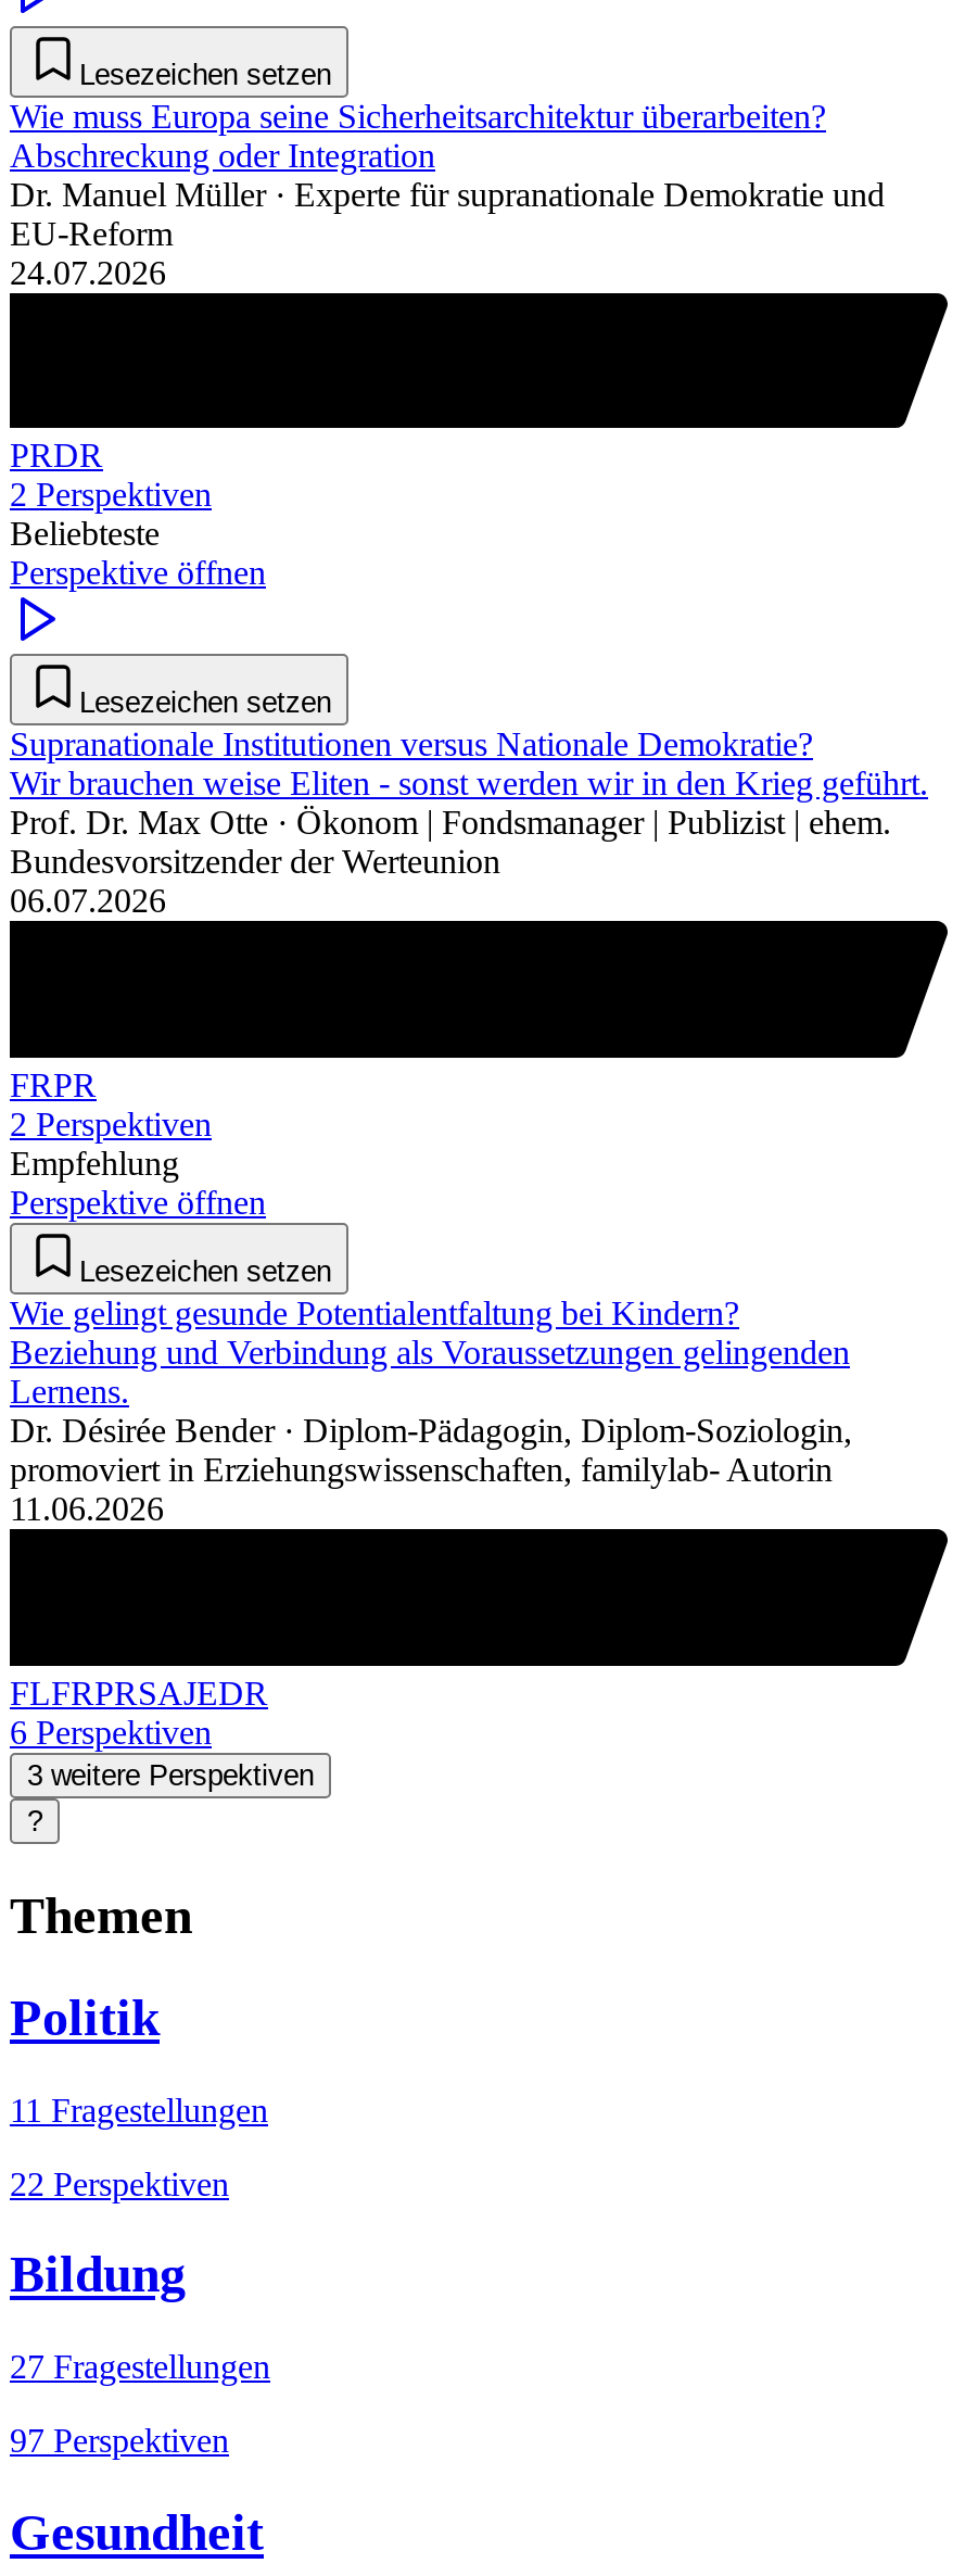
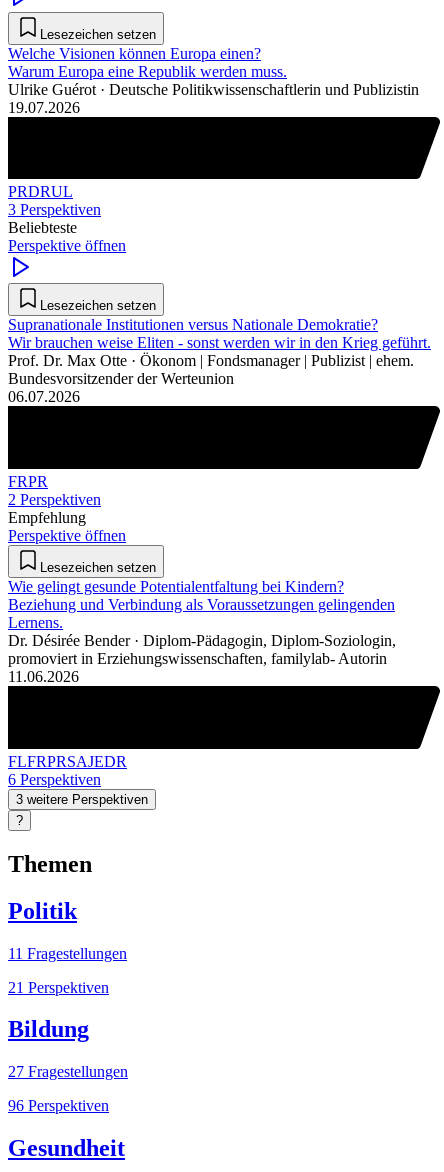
- Wie muss Europa seine Sicherheitsarchitektur überarbeiten?
- Abschreckung oder Integration
- Dr. Manuel Müller · Experte für supranationale Demokratie und
- EU-Reform
- 24.07.2026
+ Welche Visionen können Europa einen?
+ Warum Europa eine Republik werden muss.
+ Ulrike Guérot · Deutsche Politikwissenschaftlerin und Publizistin
+ 19.07.2026

- PRDR
- 2 Perspektiven
+ PRDRUL
+ 3 Perspektiven

- 22 Perspektiven
+ 21 Perspektiven

- 97 Perspektiven
+ 96 Perspektiven
